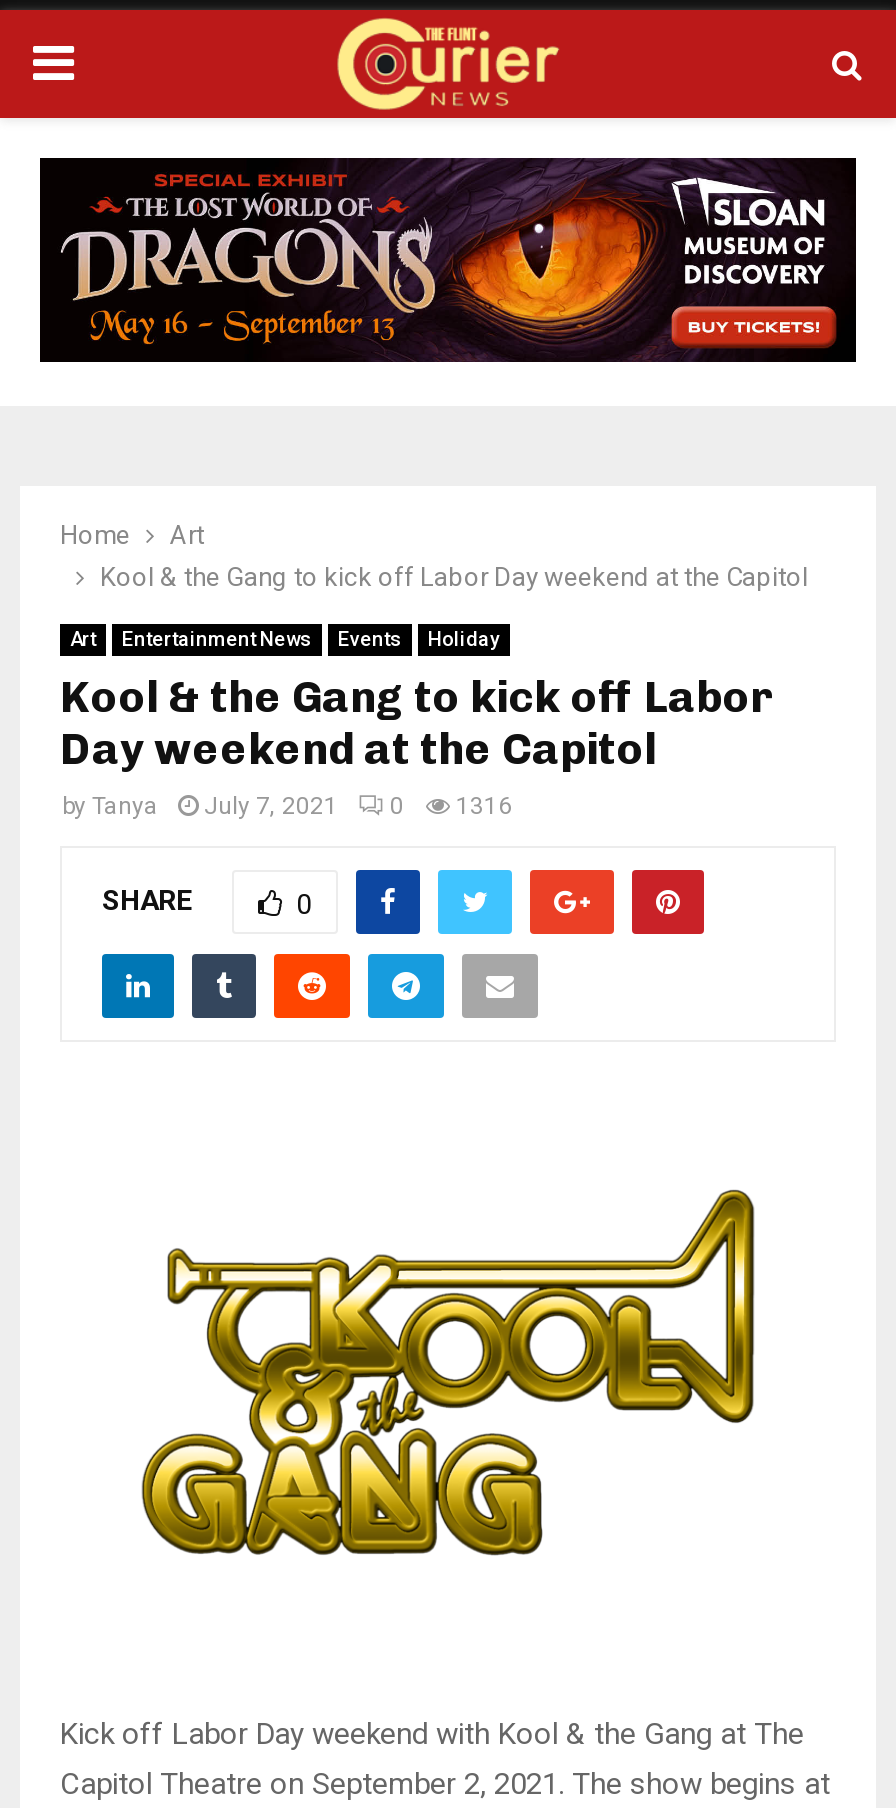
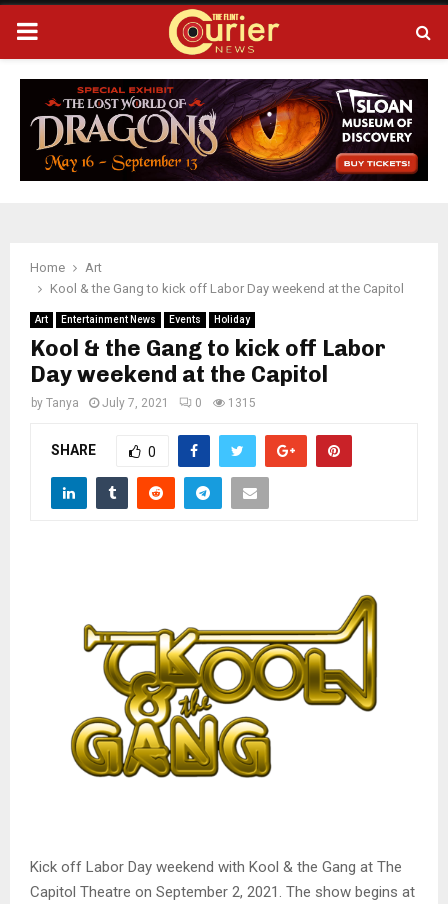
- 1316
+ 1315
